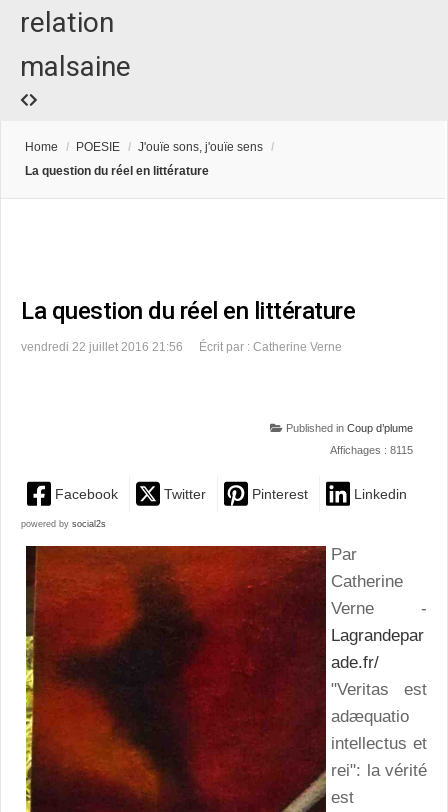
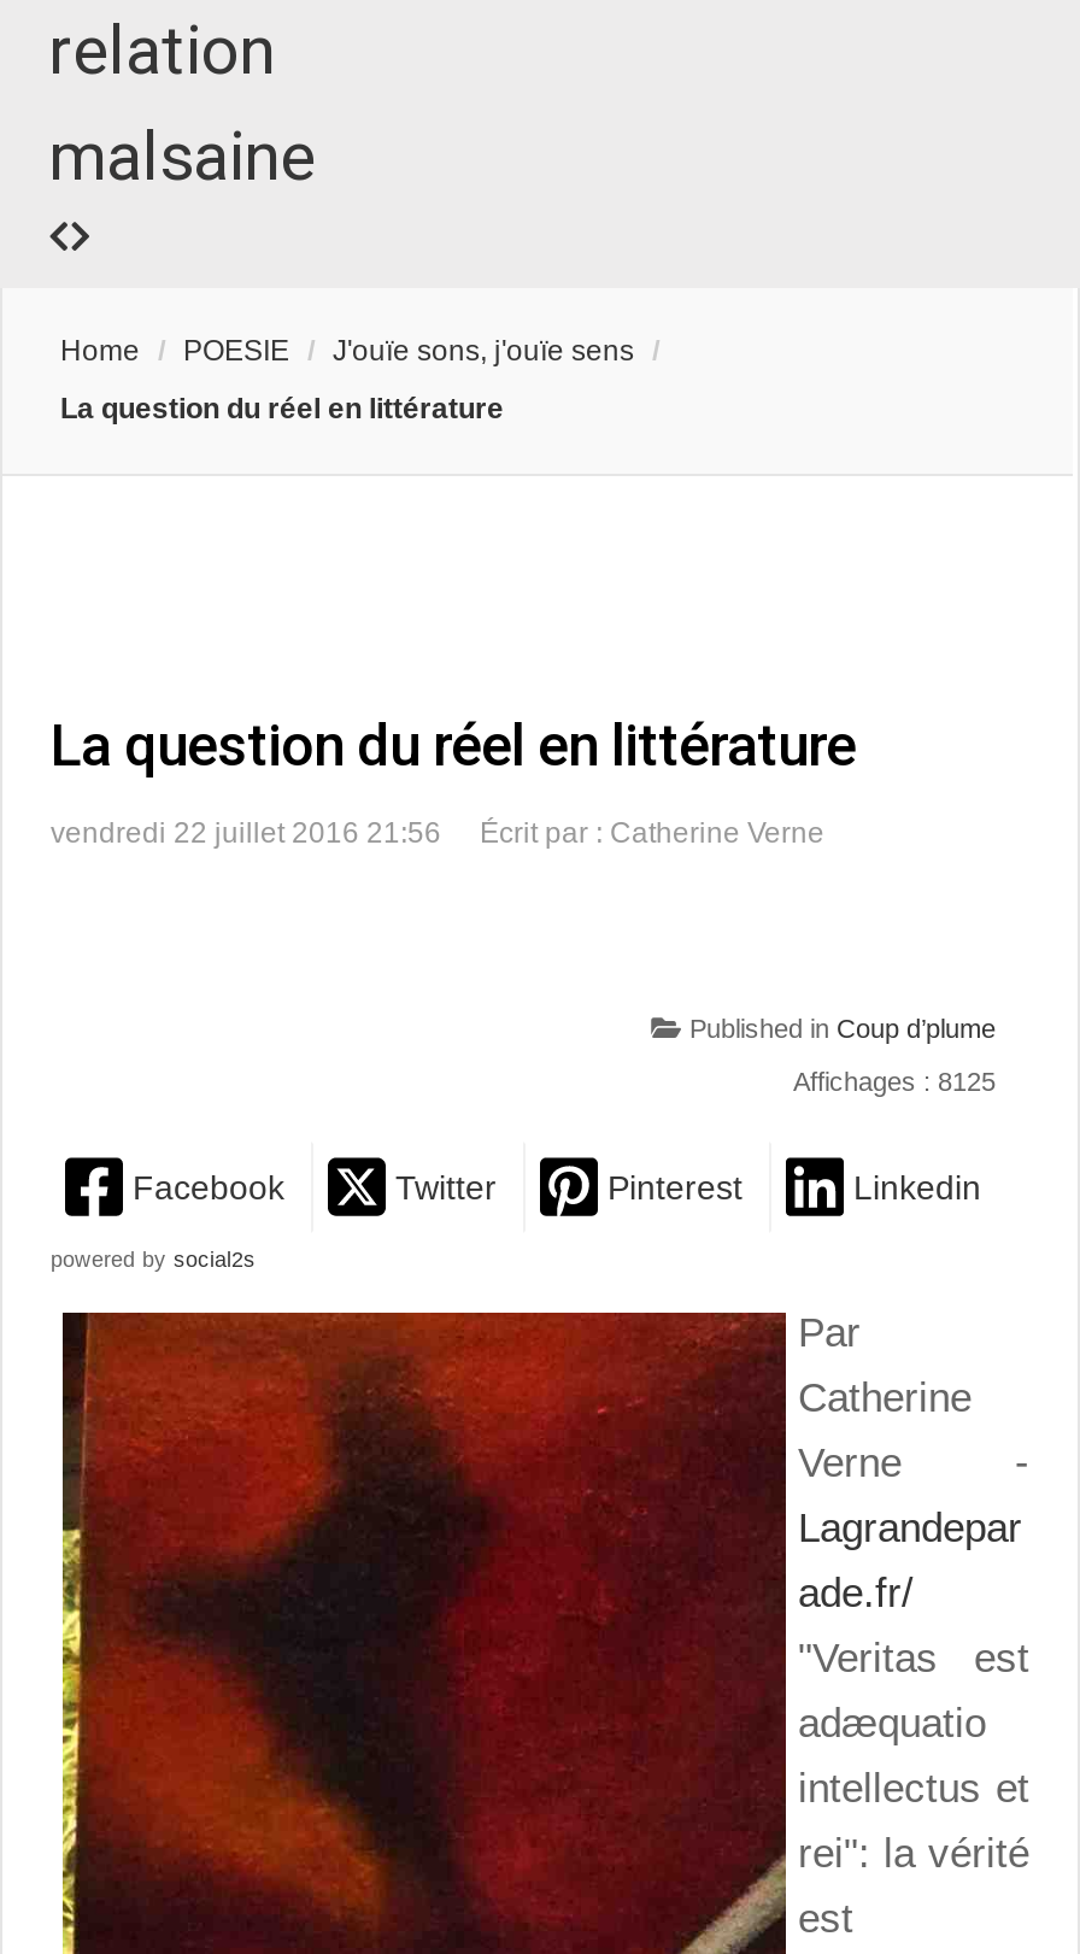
- Affichages : 8115
+ Affichages : 8125
